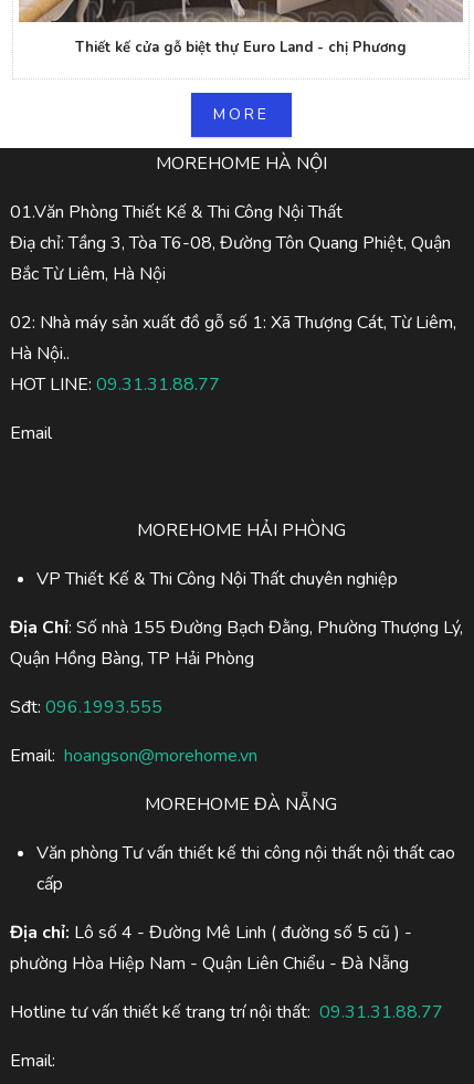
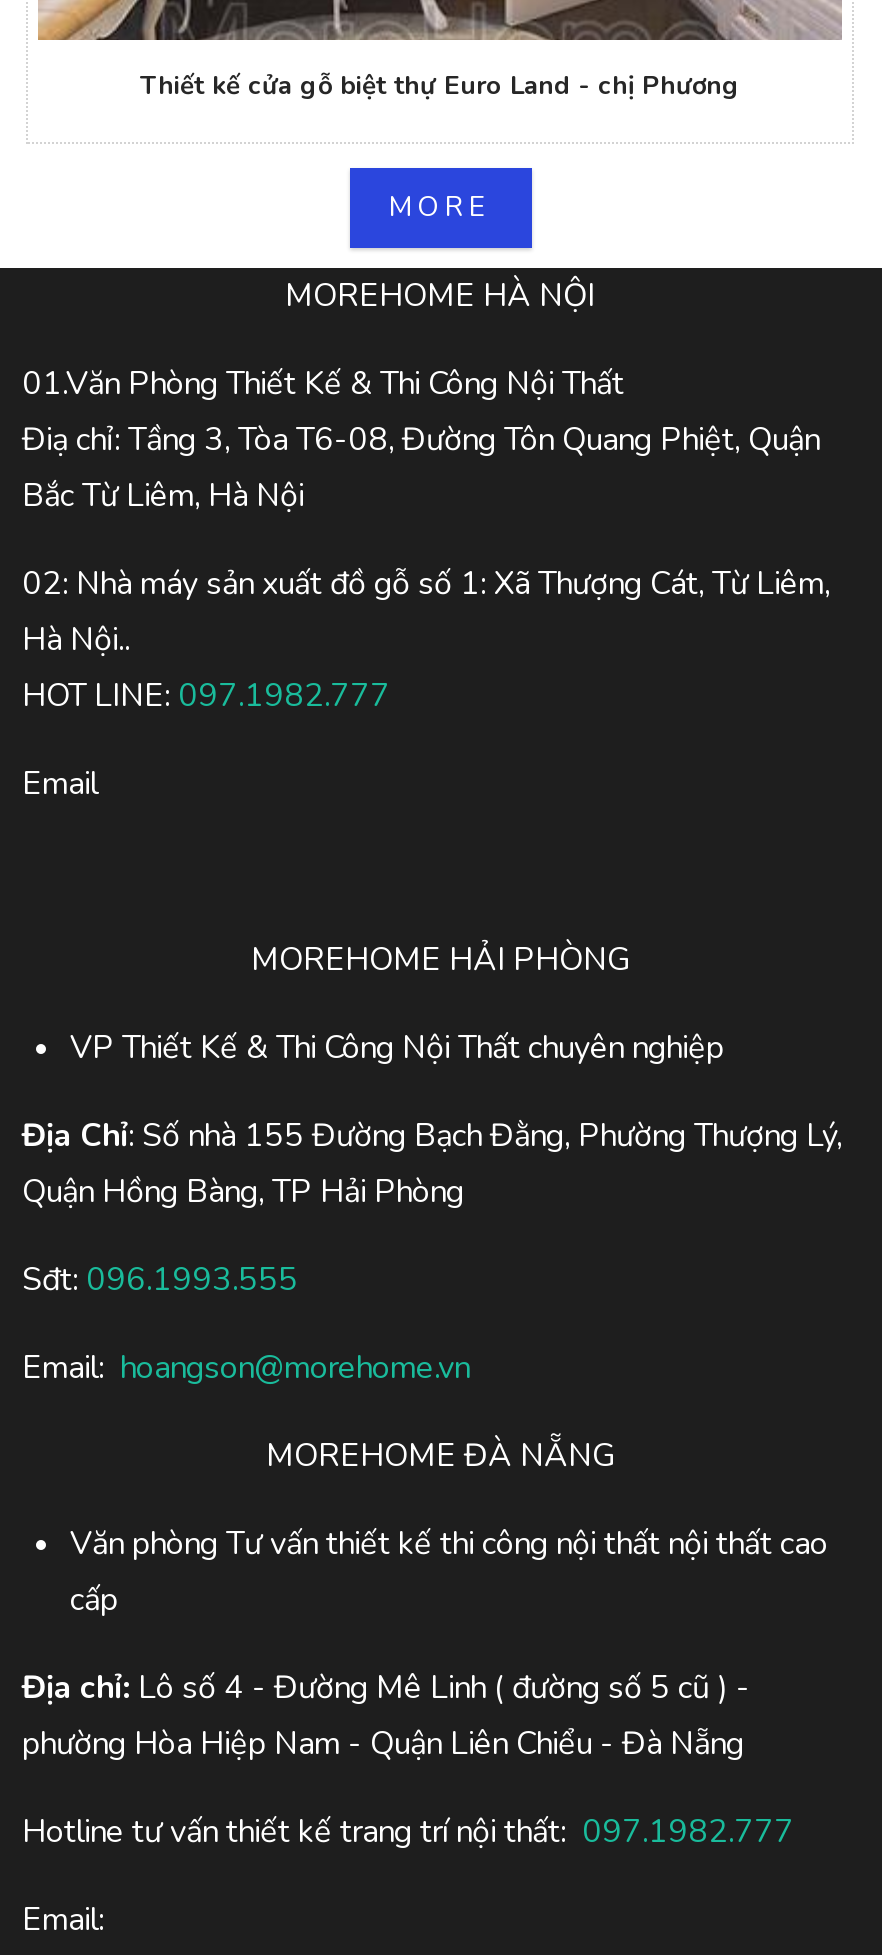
- HOT LINE: 09.31.31.88.77
+ HOT LINE: 097.1982.777

- Hotline tư vấn thiết kế trang trí nội thất: 09.31.31.88.77
+ Hotline tư vấn thiết kế trang trí nội thất: 097.1982.777
